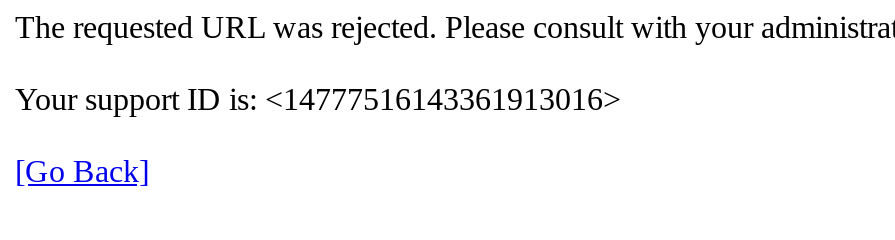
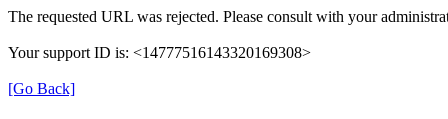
- Your support ID is: <14777516143361913016>
+ Your support ID is: <14777516143320169308>
